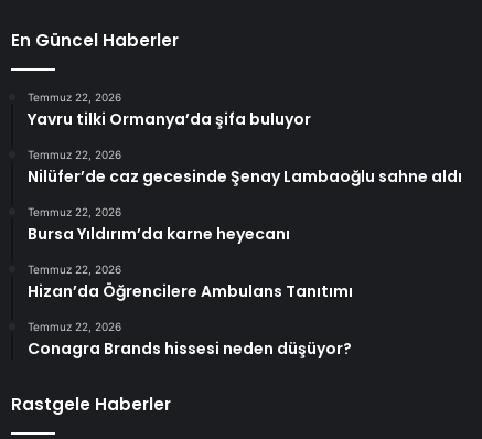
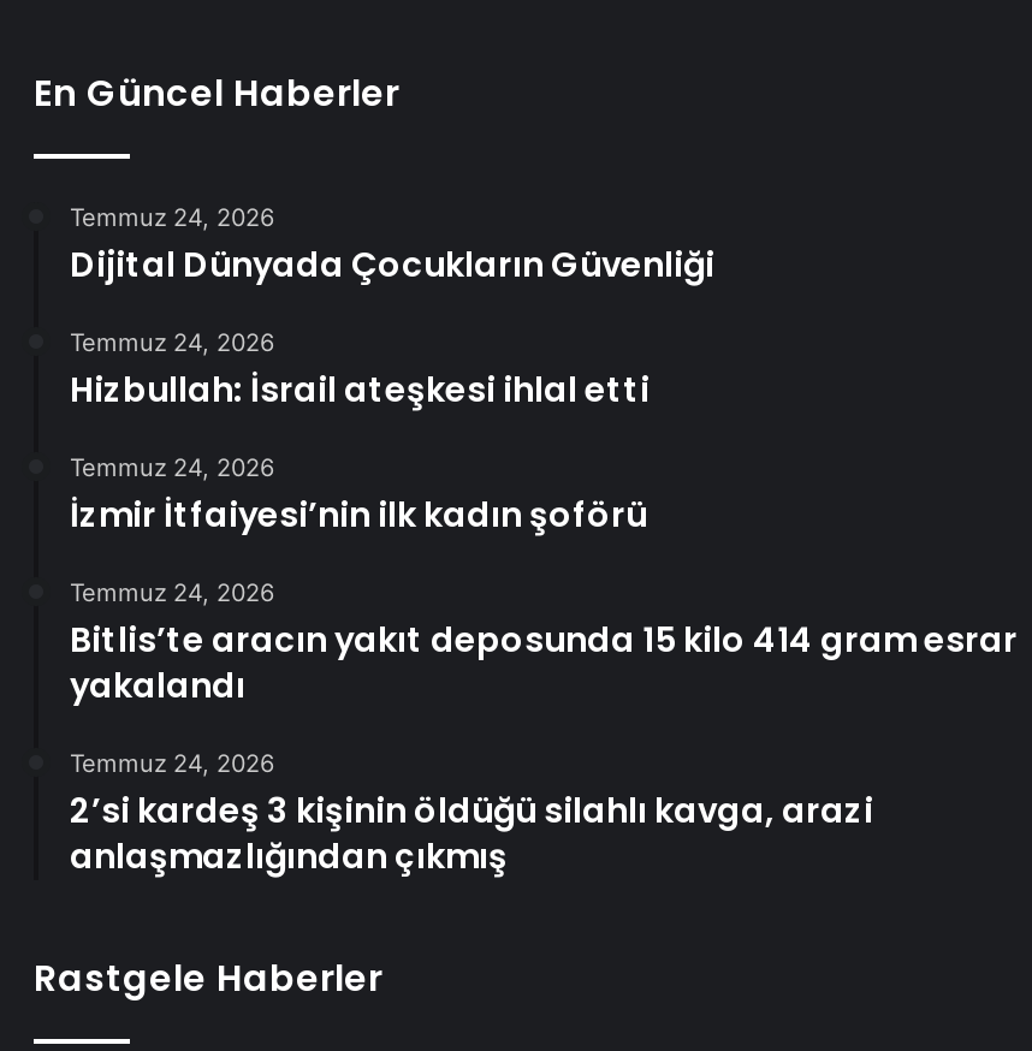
- Temmuz 22, 2026
- Yavru tilki Ormanya’da şifa buluyor
+ Temmuz 24, 2026
+ Dijital Dünyada Çocukların Güvenliği

- Temmuz 22, 2026
- Nilüfer’de caz gecesinde Şenay Lambaoğlu sahne aldı
+ Temmuz 24, 2026
+ Hizbullah: İsrail ateşkesi ihlal etti

- Temmuz 22, 2026
- Bursa Yıldırım’da karne heyecanı
+ Temmuz 24, 2026
+ İzmir İtfaiyesi’nin ilk kadın şoförü

- Temmuz 22, 2026
- Hizan’da Öğrencilere Ambulans Tanıtımı
+ Temmuz 24, 2026
+ Bitlis’te aracın yakıt deposunda 15 kilo 414 gram esrar
+ yakalandı

- Temmuz 22, 2026
- Conagra Brands hissesi neden düşüyor?
+ Temmuz 24, 2026
+ 2’si kardeş 3 kişinin öldüğü silahlı kavga, arazi
+ anlaşmazlığından çıkmış
